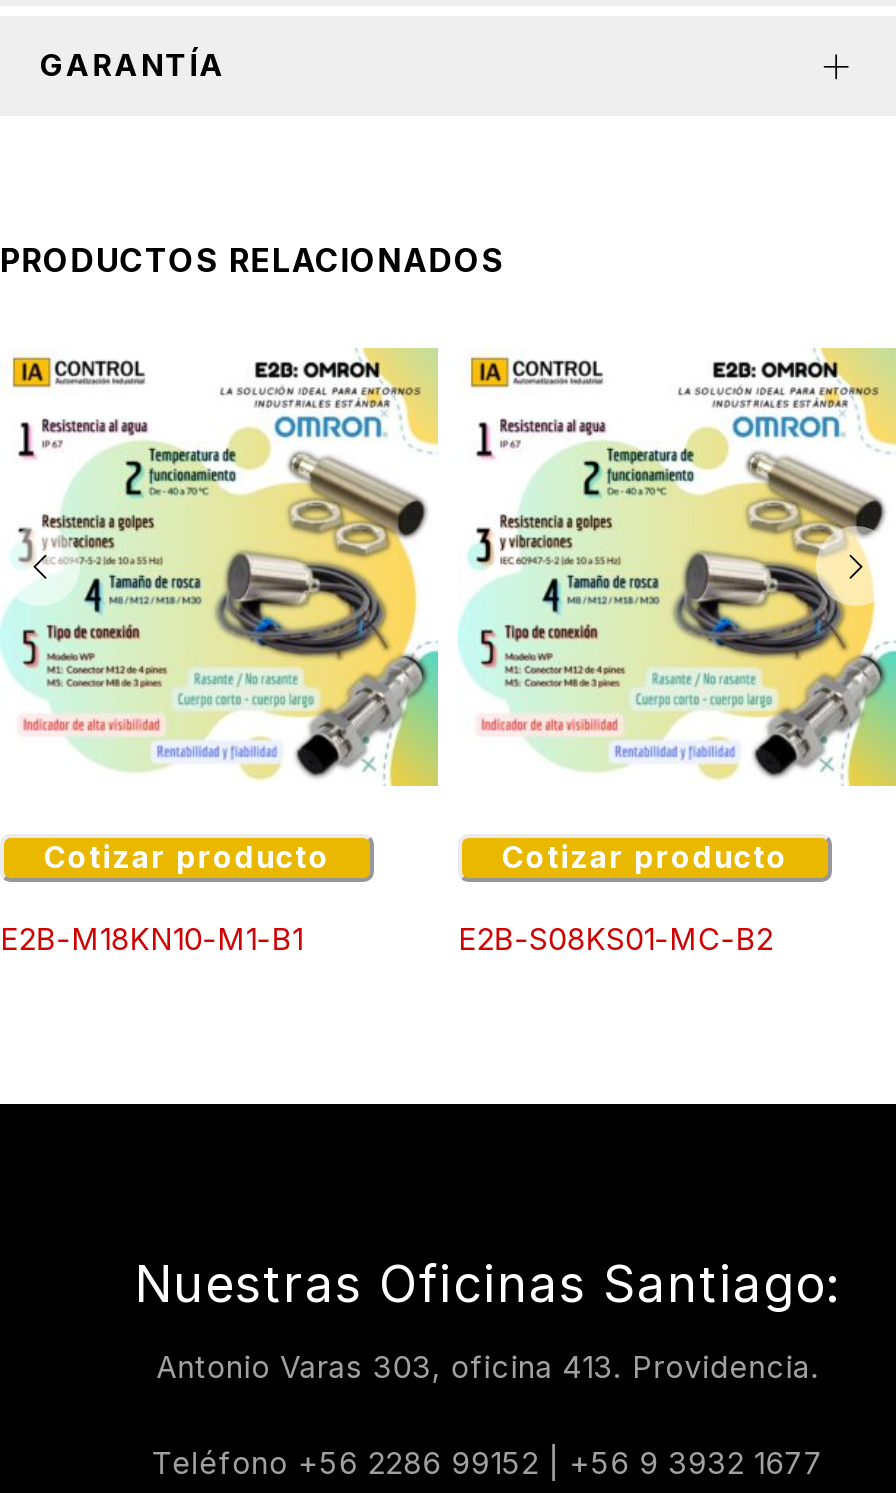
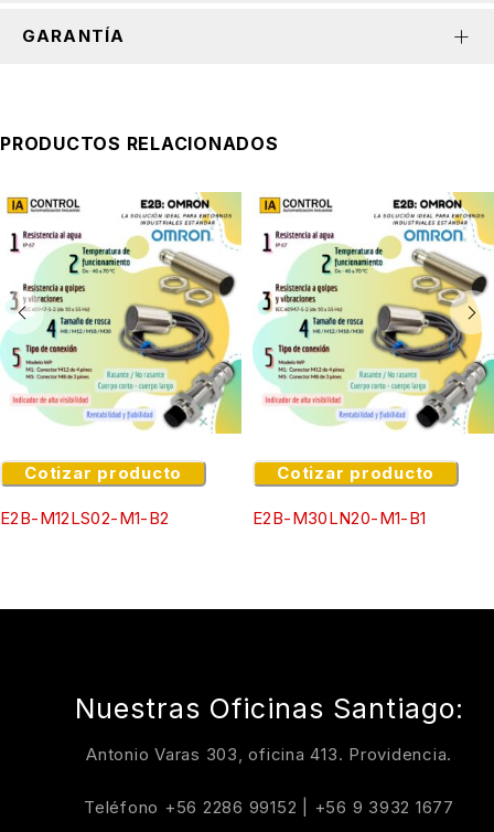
- E2B-M18KN10-M1-B1
+ E2B-M12LS02-M1-B2

- E2B-S08KS01-MC-B2
+ E2B-M30LN20-M1-B1
